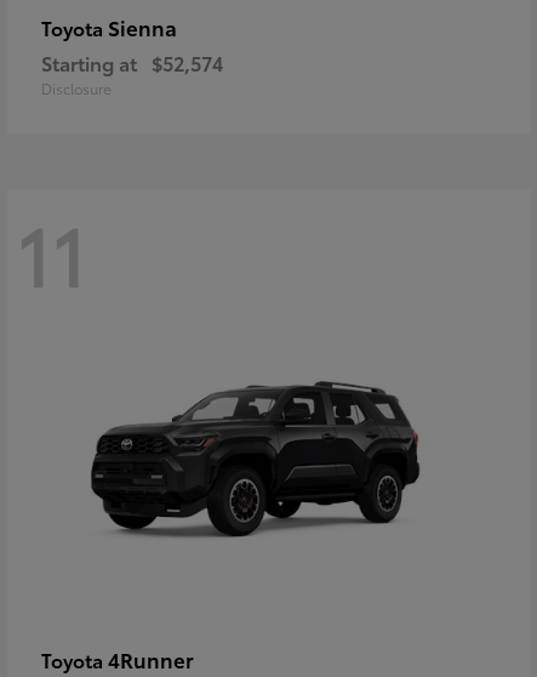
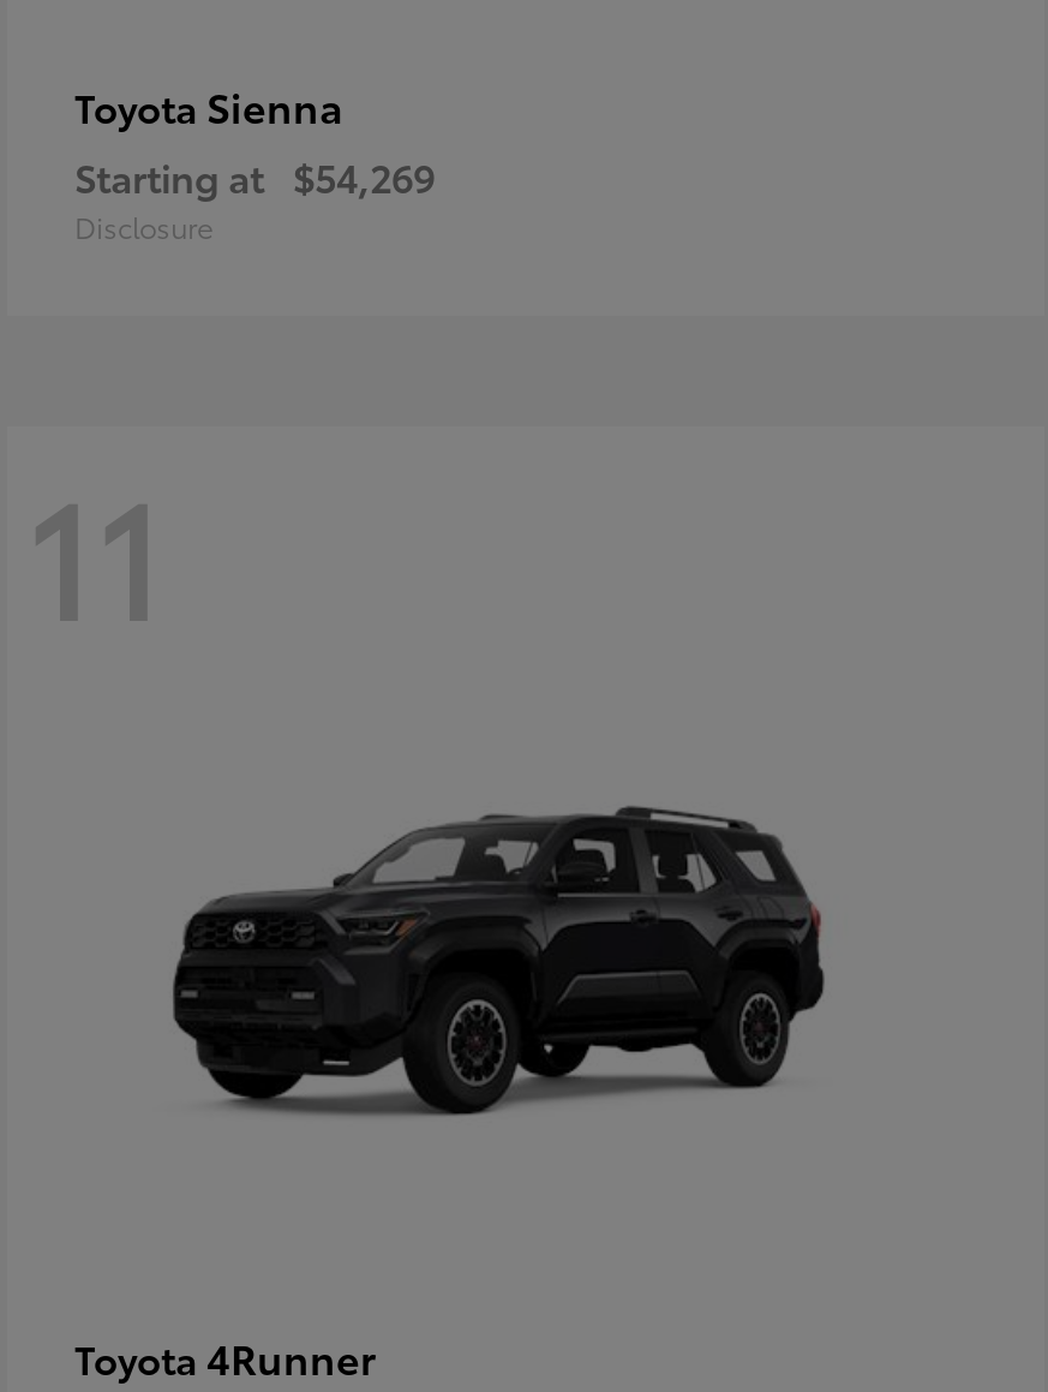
- Starting at $52,574
+ Starting at $54,269
